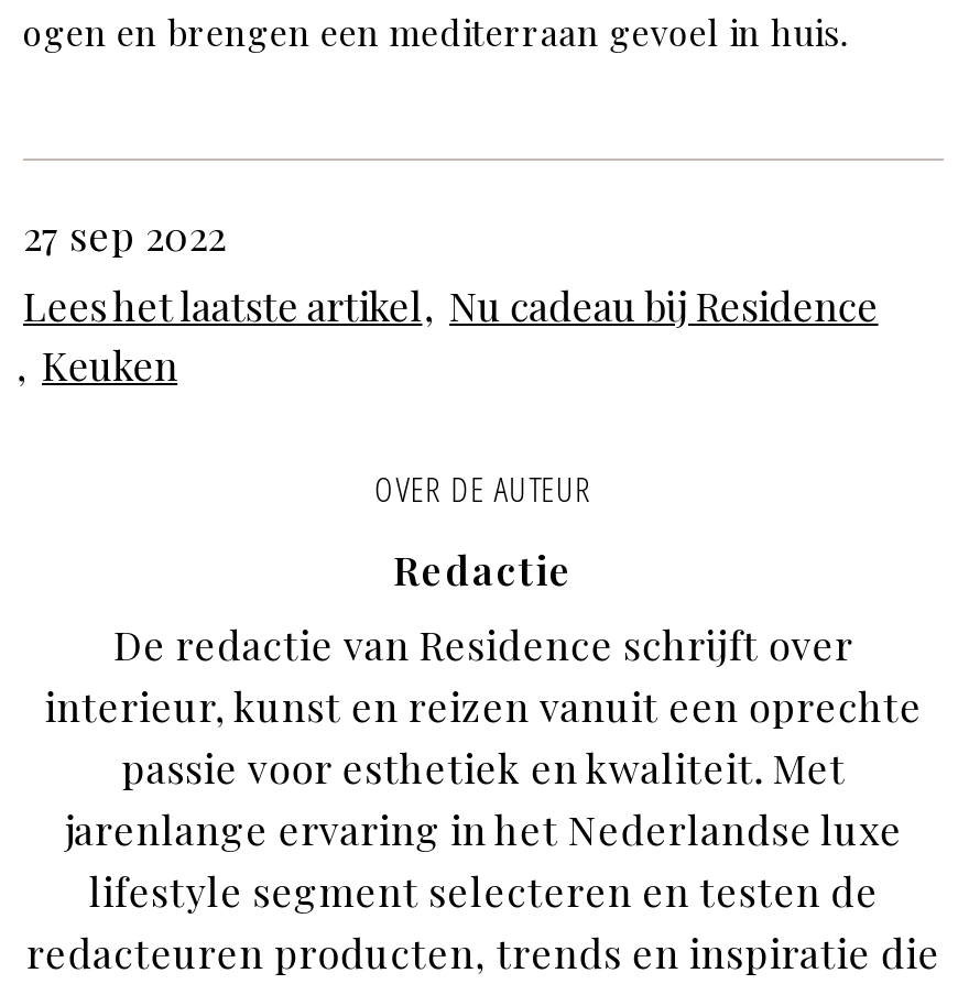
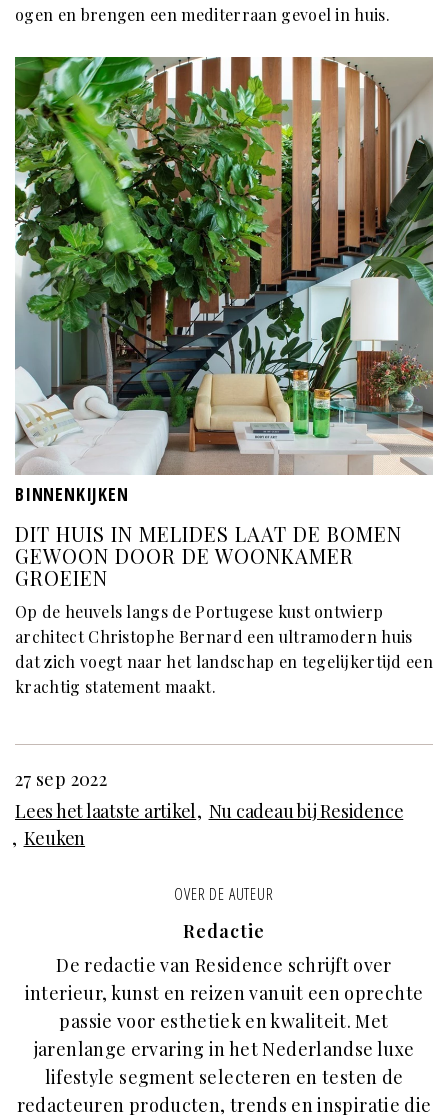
+ [image]
+ BINNENKIJKEN
+ DIT HUIS IN MELIDES LAAT DE BOMEN
+ GEWOON DOOR DE WOONKAMER
+ GROEIEN
+ Op de heuvels langs de Portugese kust ontwierp
+ architect Christophe Bernard een ultramodern huis
+ dat zich voegt naar het landschap en tegelijkertijd een
+ krachtig statement maakt.
